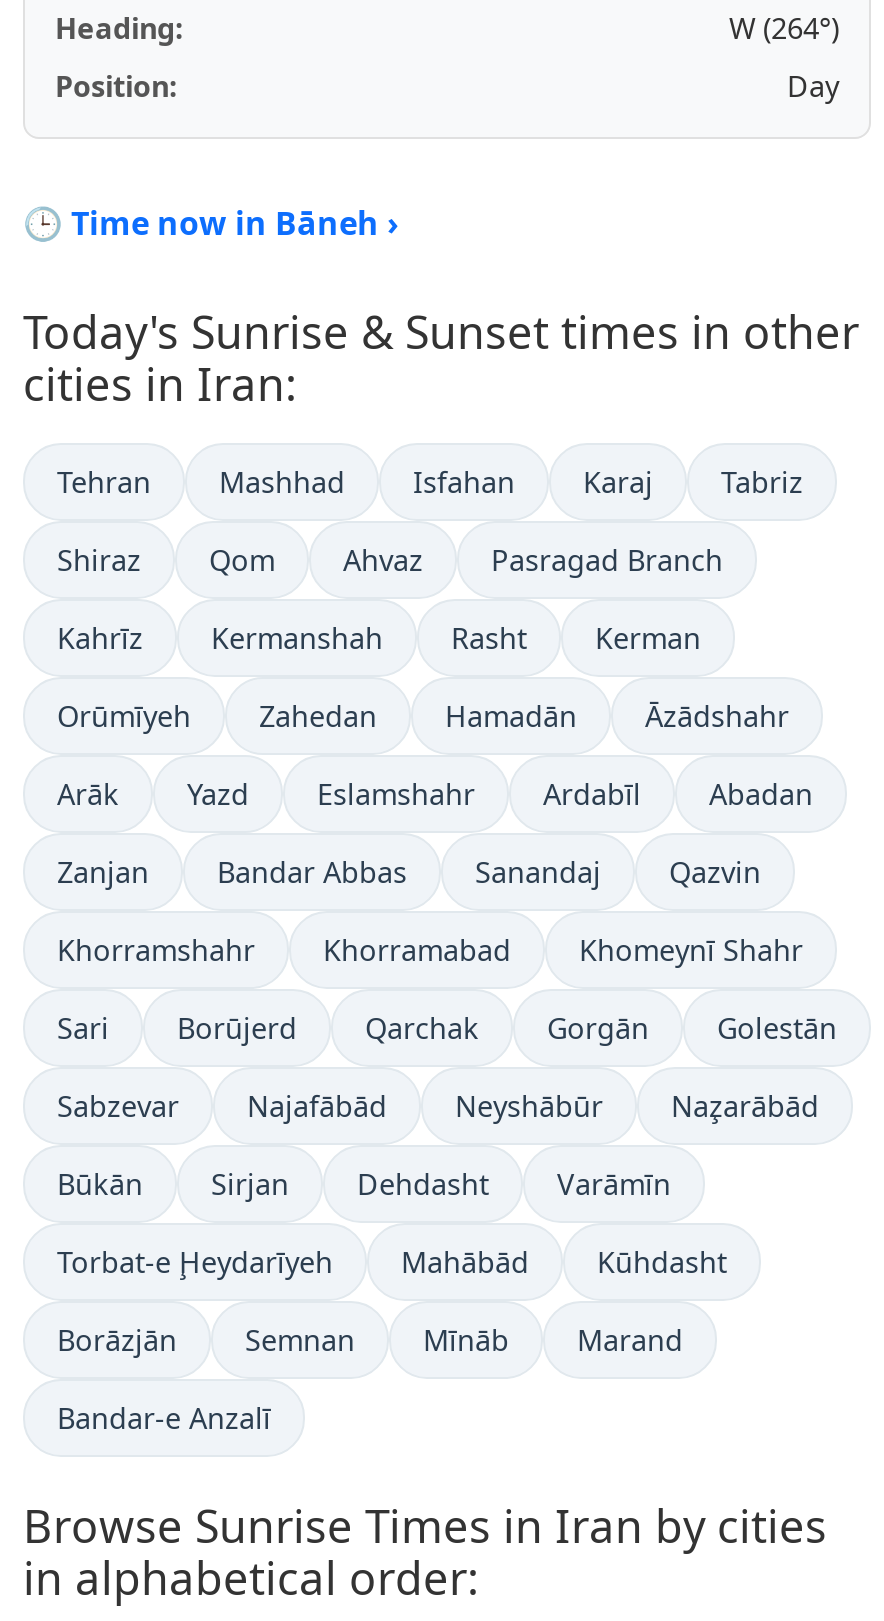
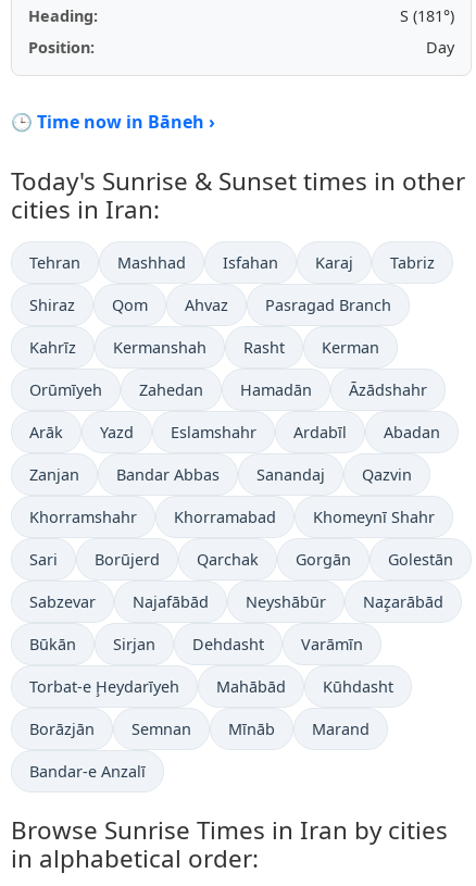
- W (264°)
+ S (181°)
